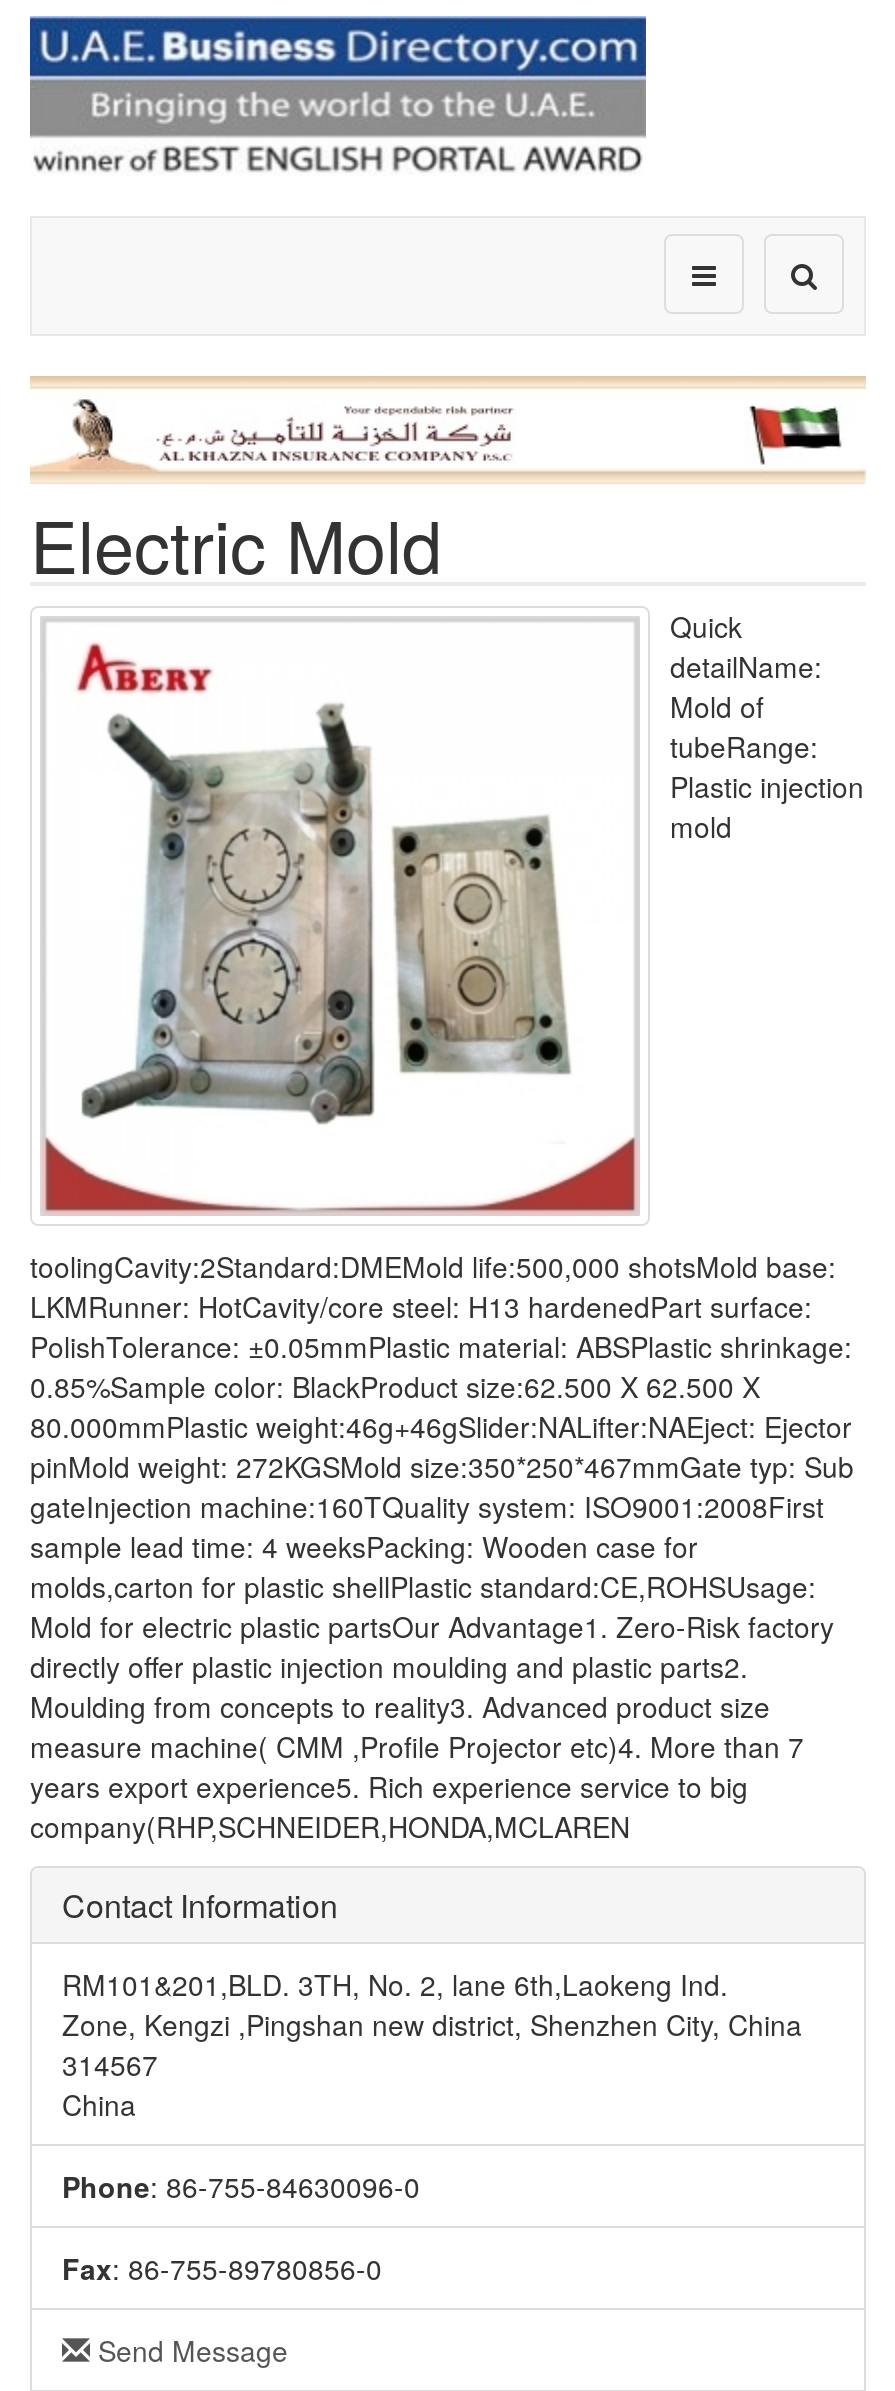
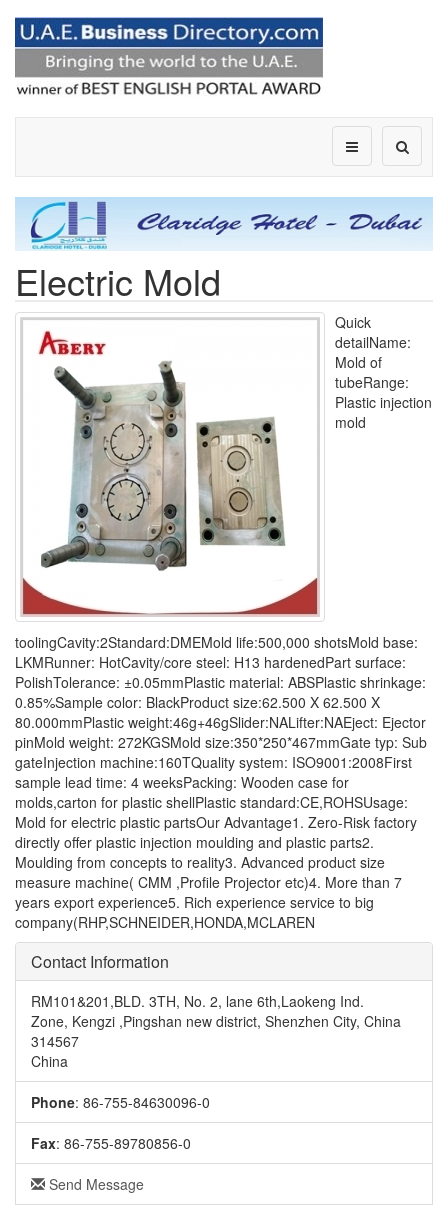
- [image]
+ [image]
